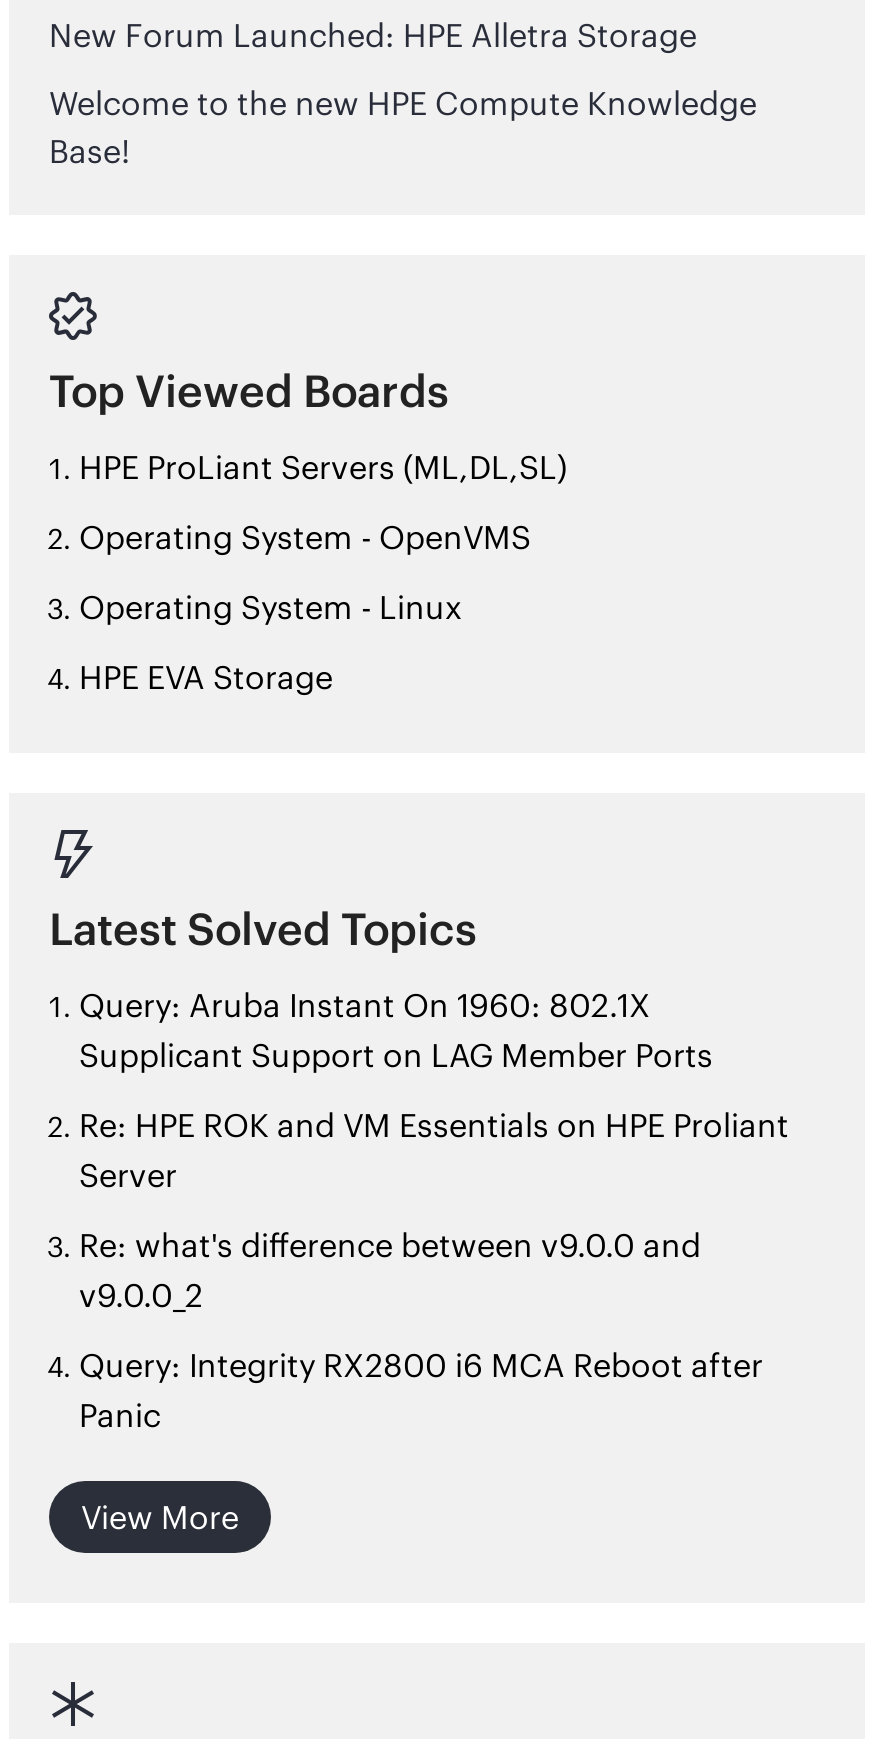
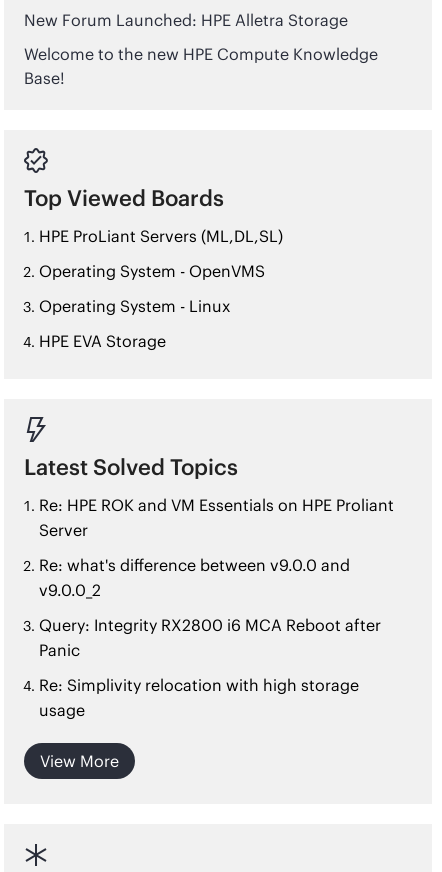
- Query: Aruba Instant On 1960: 802.1X
- Supplicant Support on LAG Member Ports

moved up: Re: HPE ROK and VM Essentials on HPE Proliant | Server | Re: what's difference between v9.0.0 and | v9.0.0_2 | Query: Integrity RX2800 i6 MCA Reboot after | Panic

+ Re: Simplivity relocation with high storage
+ usage
